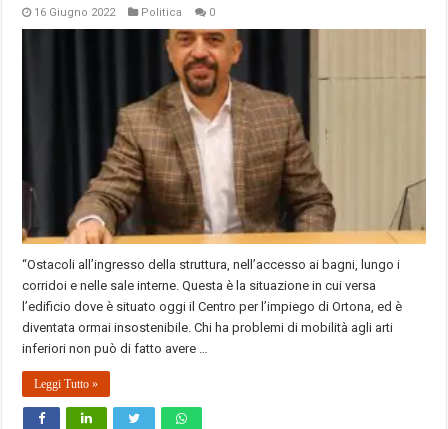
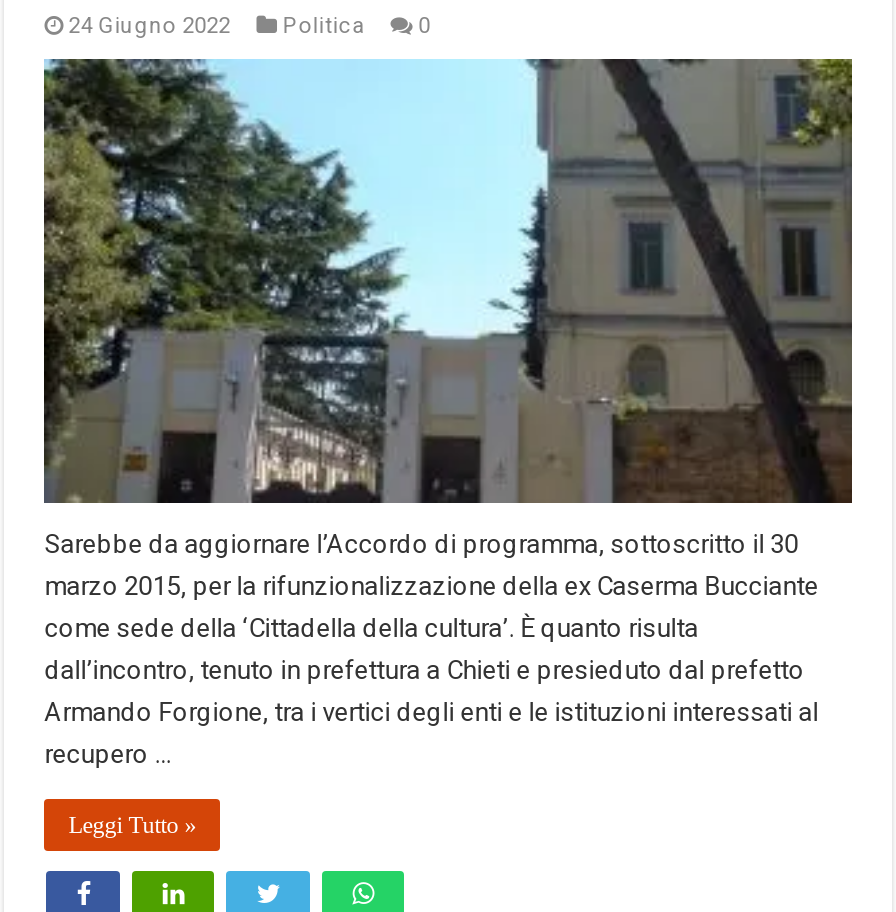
- 16 Giugno 2022 Politica
+ 24 Giugno 2022 Politica

- [image]
- “Ostacoli all’ingresso della struttura, nell’accesso ai bagni, lungo i
- corridoi e nelle sale interne. Questa è la situazione in cui versa
- l’edificio dove è situato oggi il Centro per l’impiego di Ortona, ed è
- diventata ormai insostenibile. Chi ha problemi di mobilità agli arti
- inferiori non può di fatto avere …
+ [image]
+ Sarebbe da aggiornare l’Accordo di programma, sottoscritto il 30
+ marzo 2015, per la rifunzionalizzazione della ex Caserma Bucciante
+ come sede della ‘Cittadella della cultura’. È quanto risulta
+ dall’incontro, tenuto in prefettura a Chieti e presieduto dal prefetto
+ Armando Forgione, tra i vertici degli enti e le istituzioni interessati al
+ recupero …
